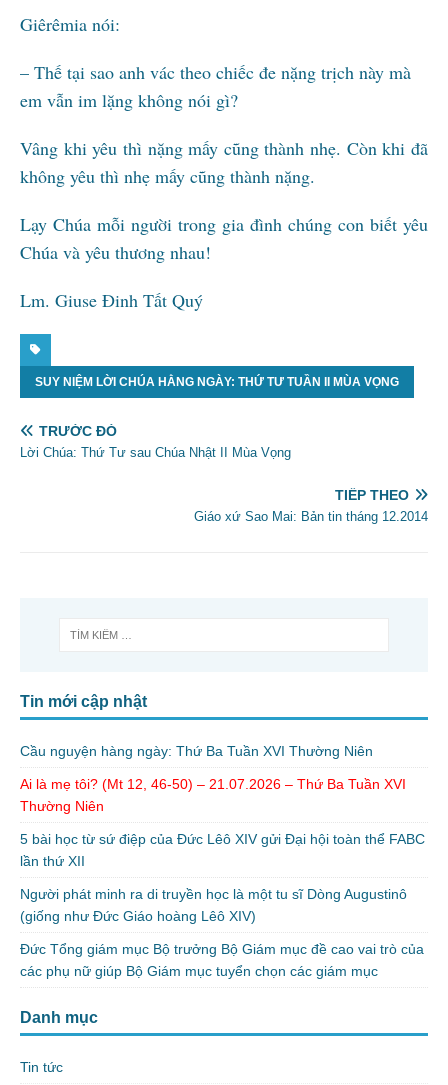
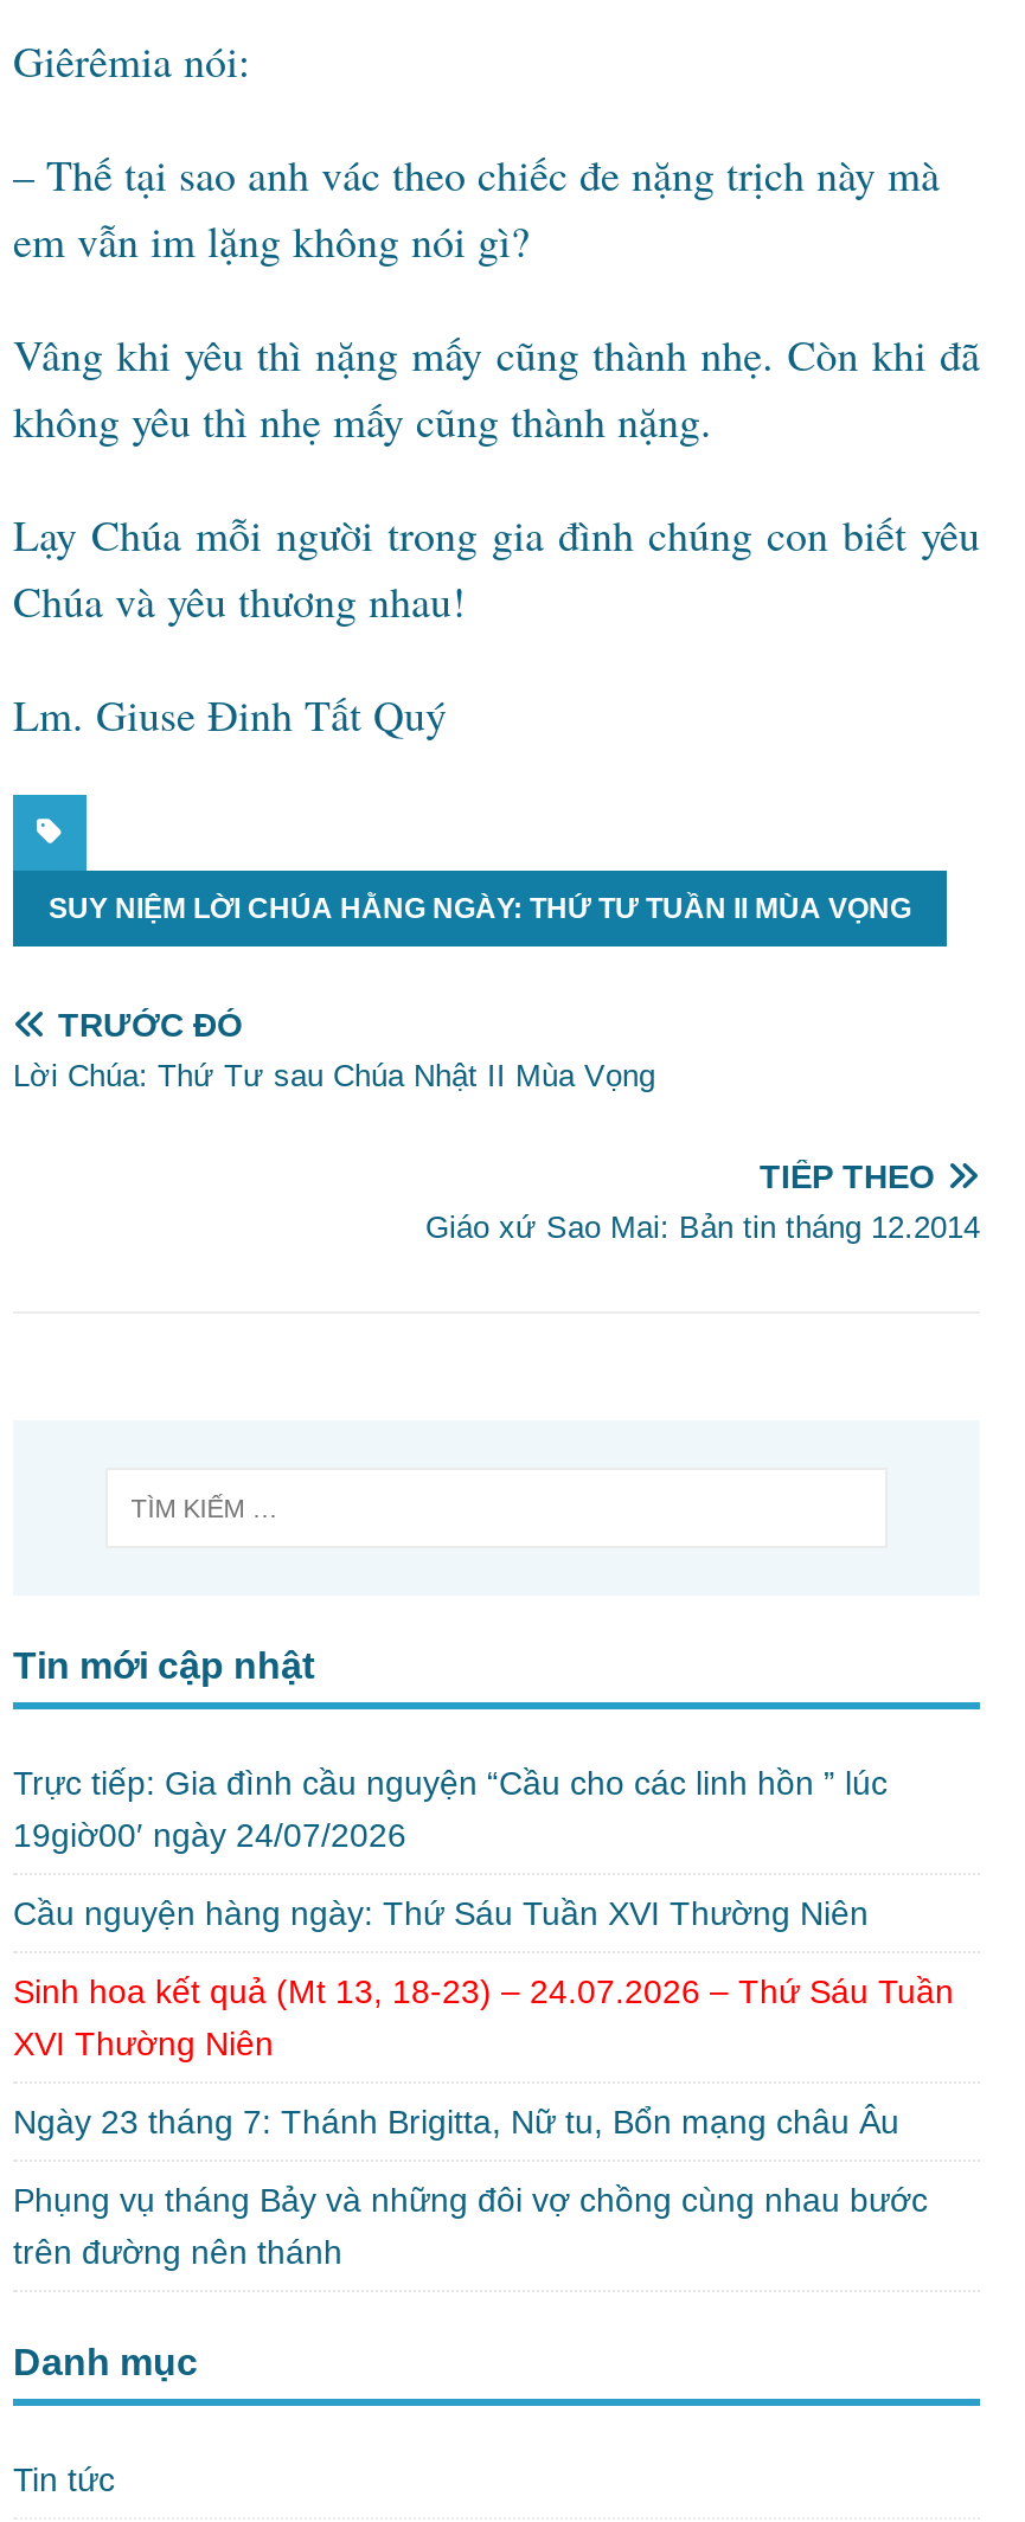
- Cầu nguyện hàng ngày: Thứ Ba Tuần XVI Thường Niên
+ Trực tiếp: Gia đình cầu nguyện “Cầu cho các linh hồn ” lúc
+ 19giờ00′ ngày 24/07/2026

- Ai là mẹ tôi? (Mt 12, 46-50) – 21.07.2026 – Thứ Ba Tuần XVI
- Thường Niên
+ Cầu nguyện hàng ngày: Thứ Sáu Tuần XVI Thường Niên

- 5 bài học từ sứ điệp của Đức Lêô XIV gửi Đại hội toàn thể FABC
- lần thứ XII
+ Sinh hoa kết quả (Mt 13, 18-23) – 24.07.2026 – Thứ Sáu Tuần
+ XVI Thường Niên

- Người phát minh ra di truyền học là một tu sĩ Dòng Augustinô
- (giống như Đức Giáo hoàng Lêô XIV)
+ Ngày 23 tháng 7: Thánh Brigitta, Nữ tu, Bổn mạng châu Âu

- Đức Tổng giám mục Bộ trưởng Bộ Giám mục đề cao vai trò của
- các phụ nữ giúp Bộ Giám mục tuyển chọn các giám mục
+ Phụng vụ tháng Bảy và những đôi vợ chồng cùng nhau bước
+ trên đường nên thánh
